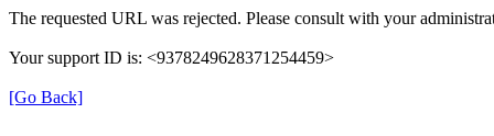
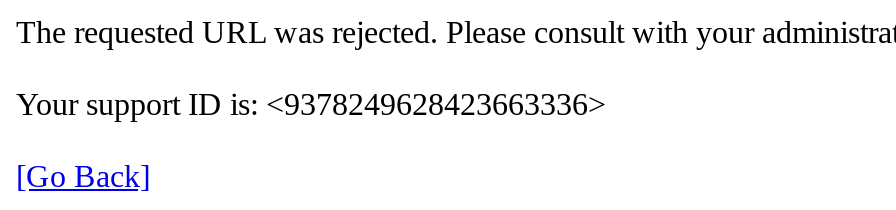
- Your support ID is: <9378249628371254459>
+ Your support ID is: <9378249628423663336>
